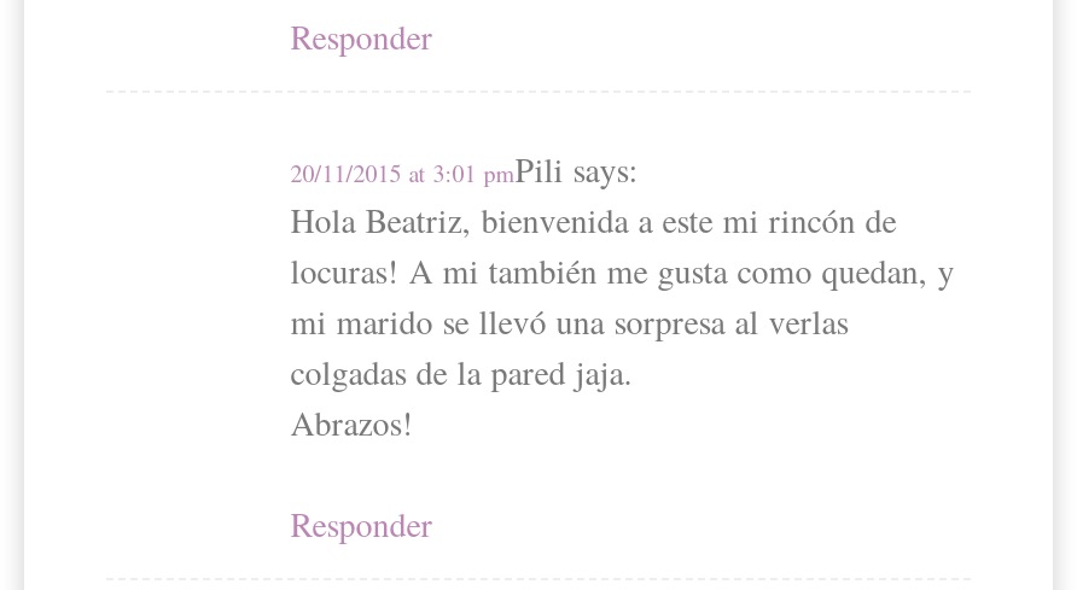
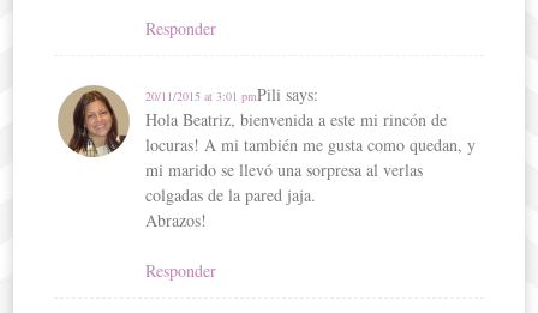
+ [image]
